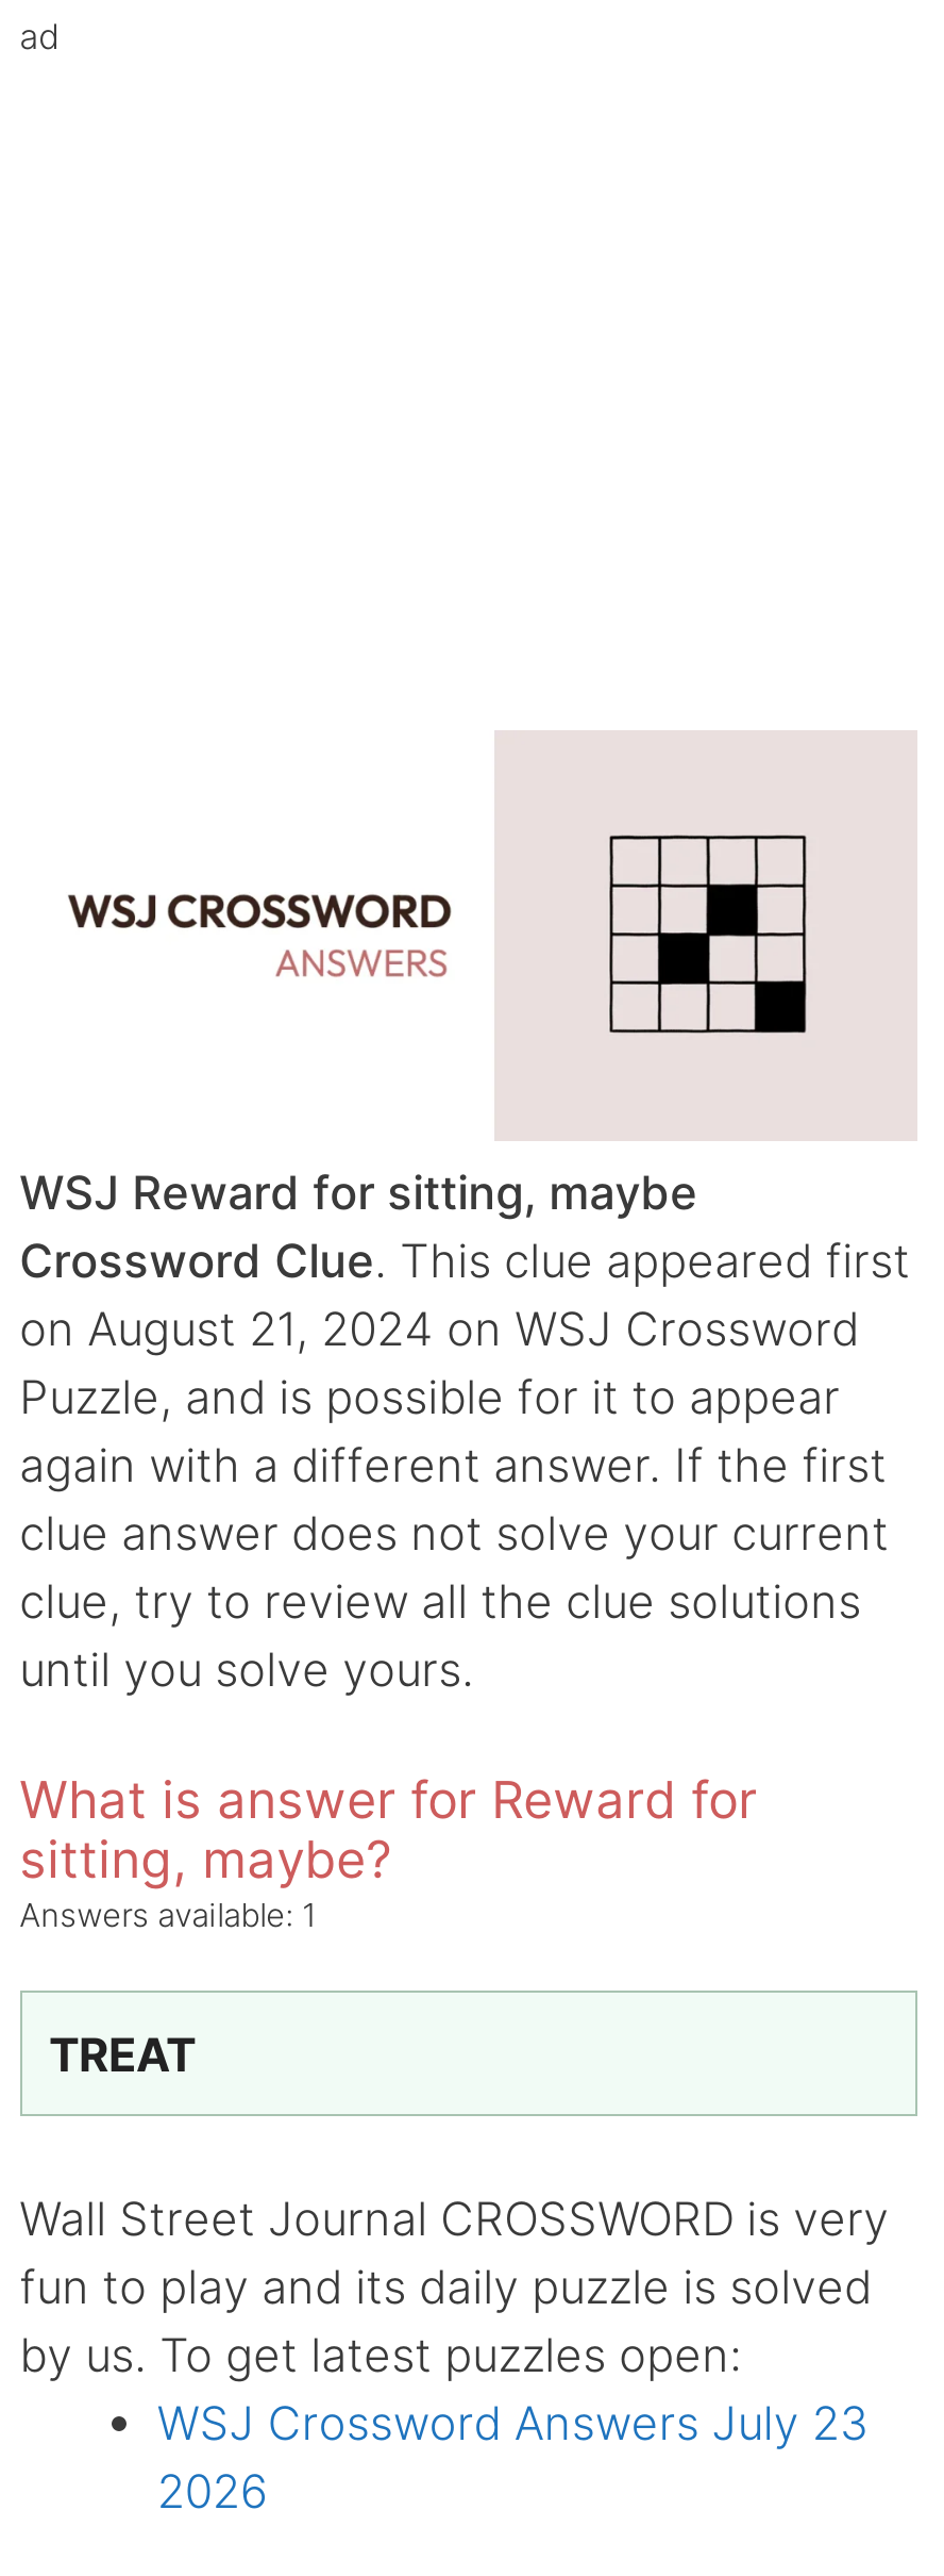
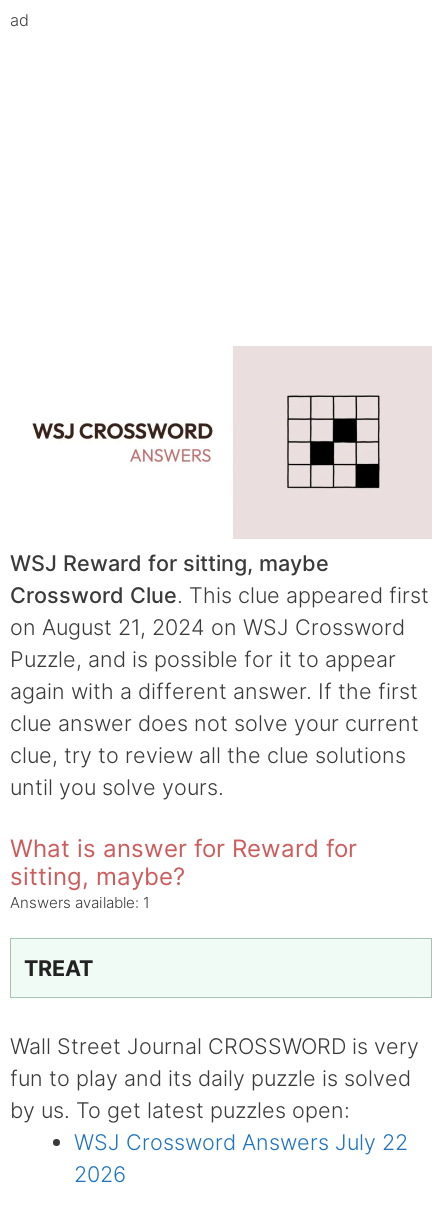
- WSJ Crossword Answers July 23
+ WSJ Crossword Answers July 22
